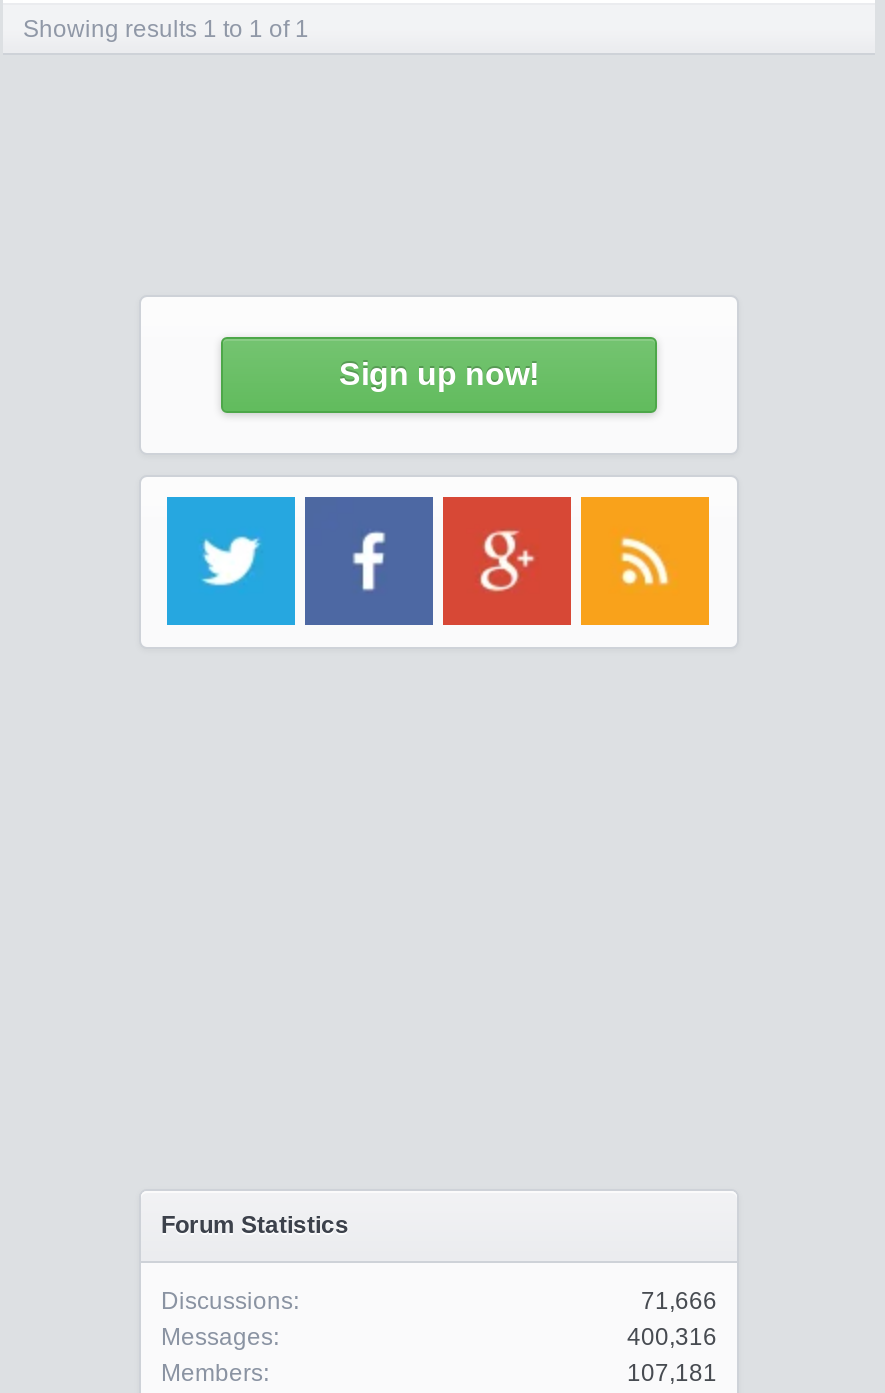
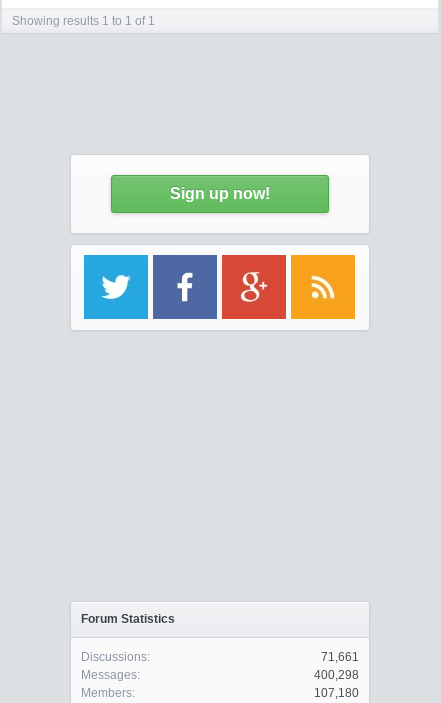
- 71,666
+ 71,661

- 400,316
+ 400,298

- 107,181
+ 107,180
